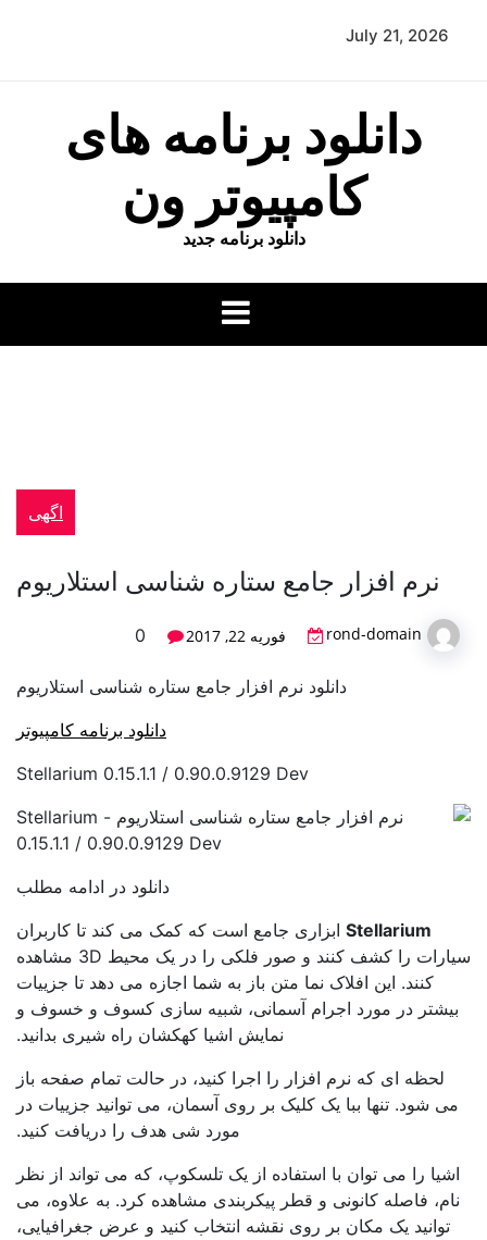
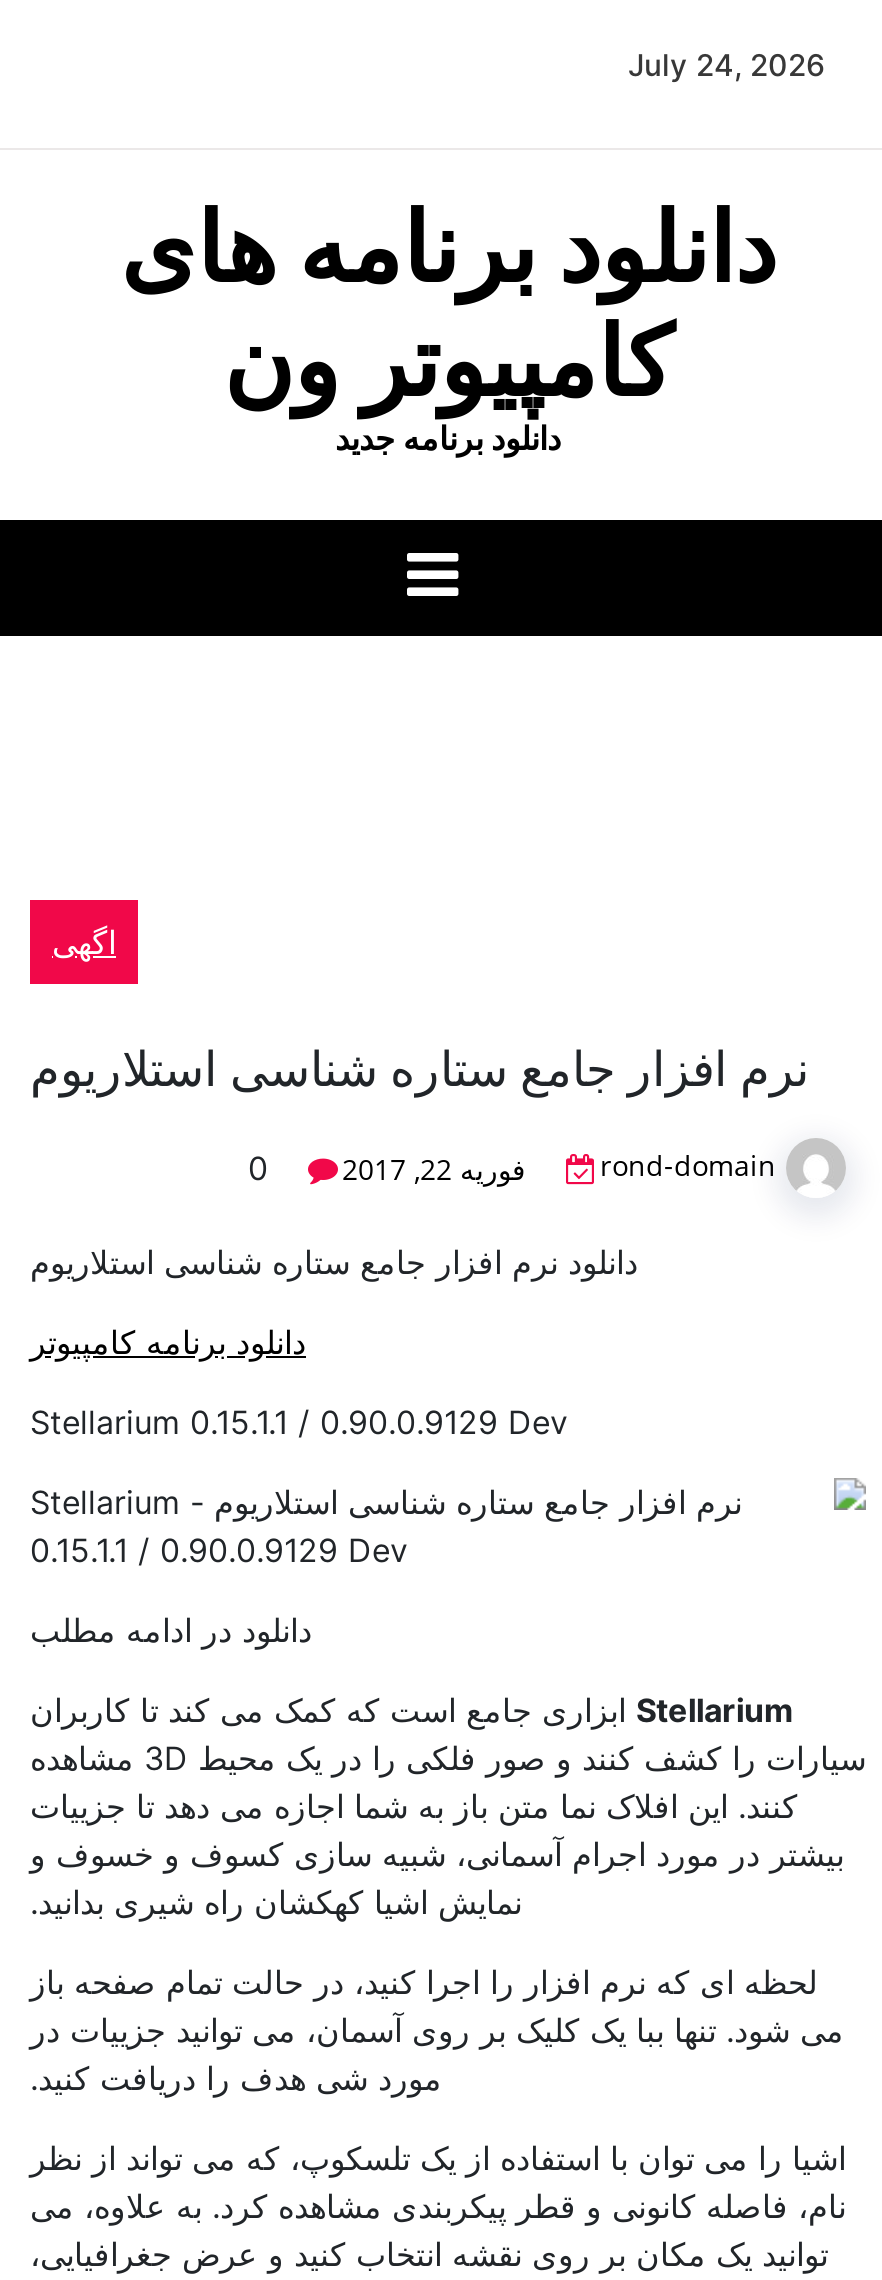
- July 21, 2026
+ July 24, 2026
